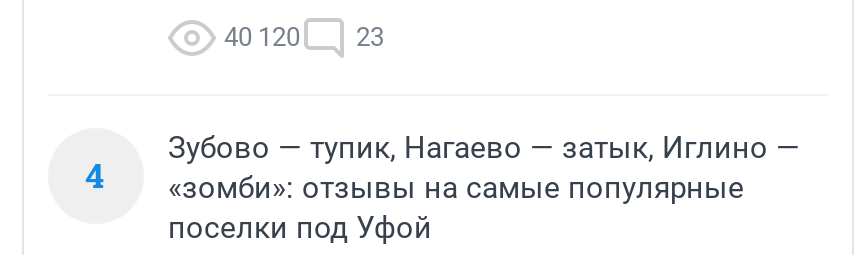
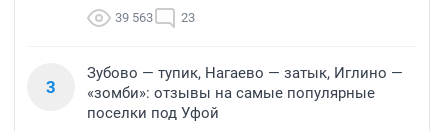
- 40 120 23
+ 39 563 23

- 4 «зомби»: отзывы на самые популярные
+ 3 «зомби»: отзывы на самые популярные
